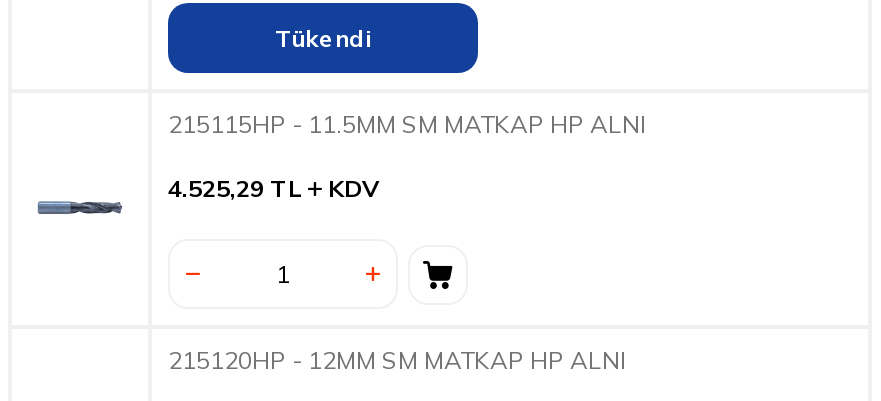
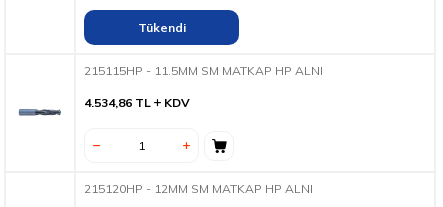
- 4.525,29 TL KDV
+ 4.534,86 TL KDV
